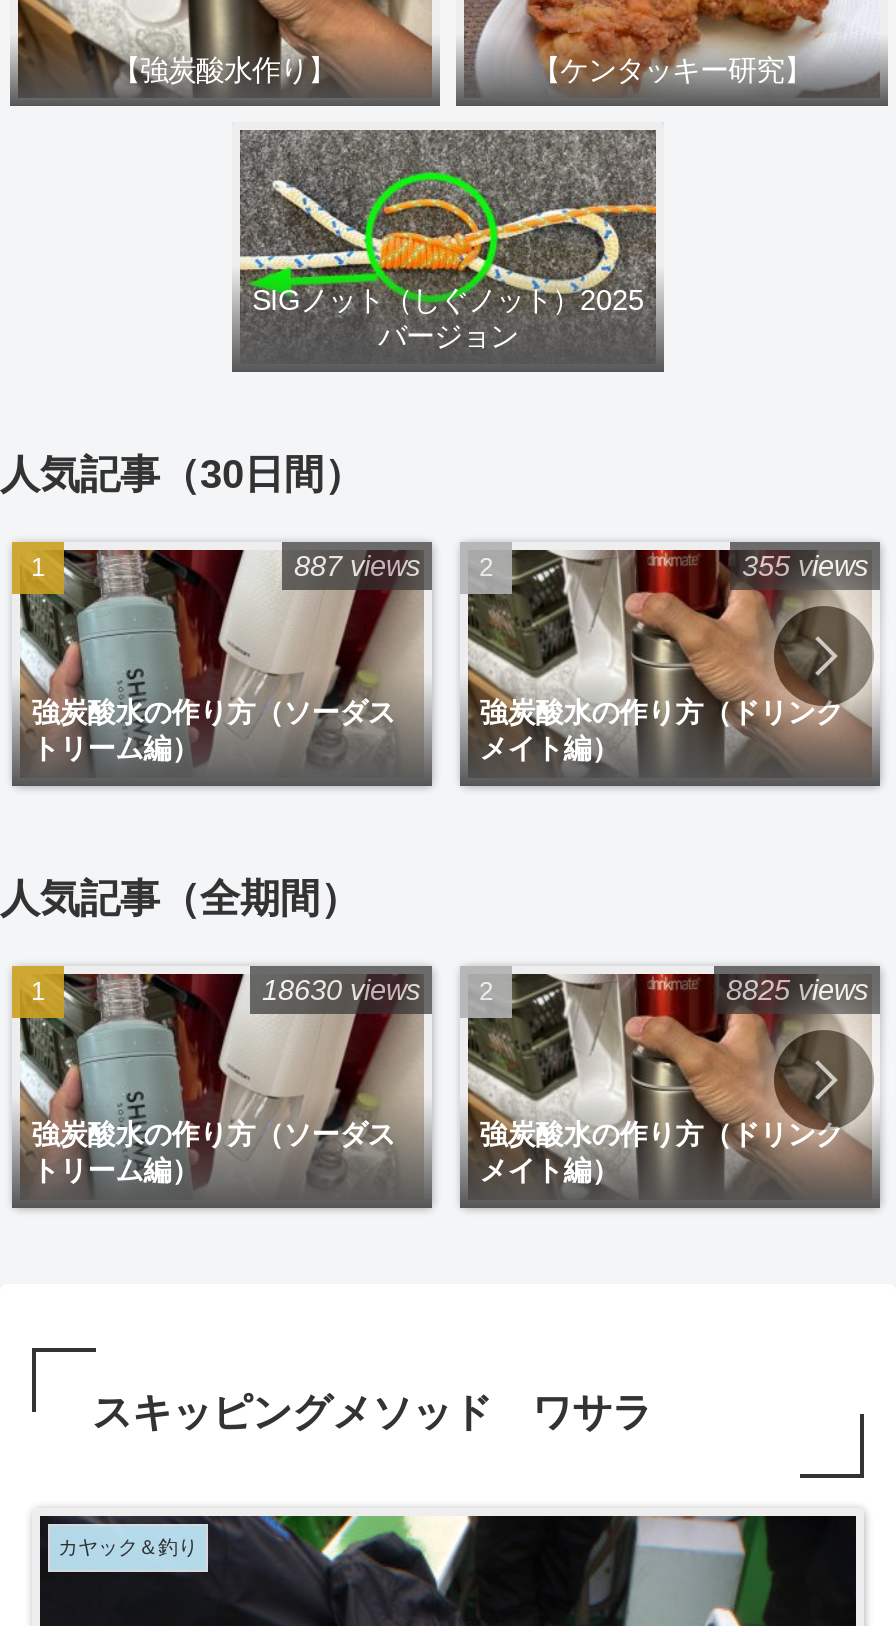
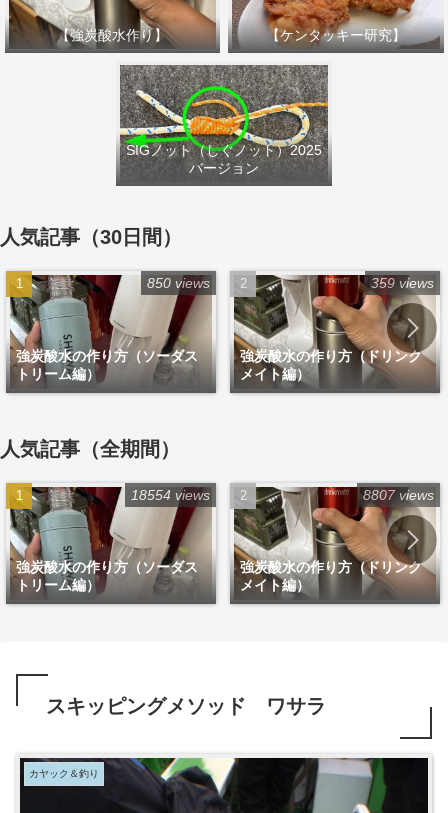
- 887 views
+ 850 views

- 355 views
+ 359 views

- 18630 views
+ 18554 views

- 8825 views
+ 8807 views
